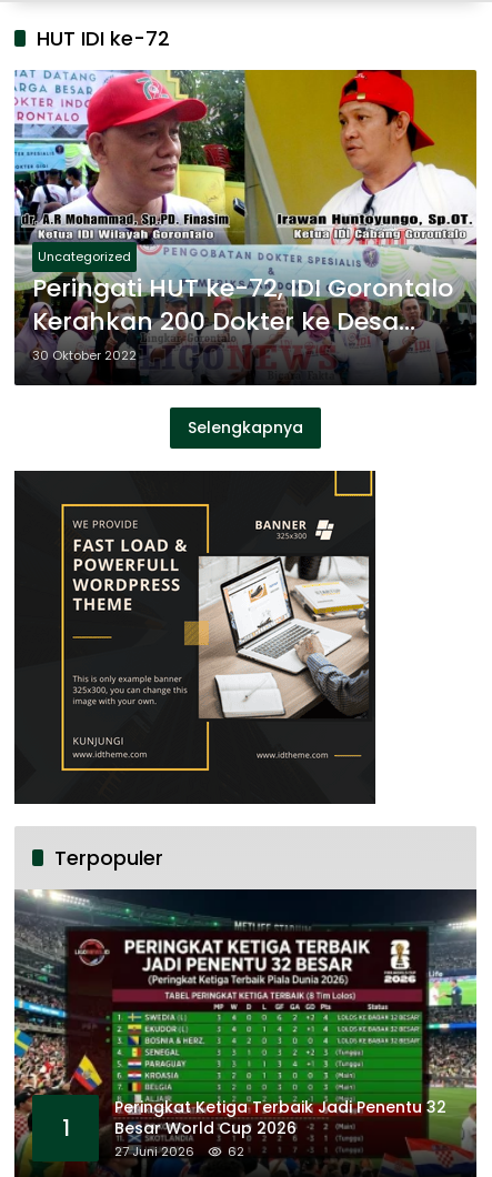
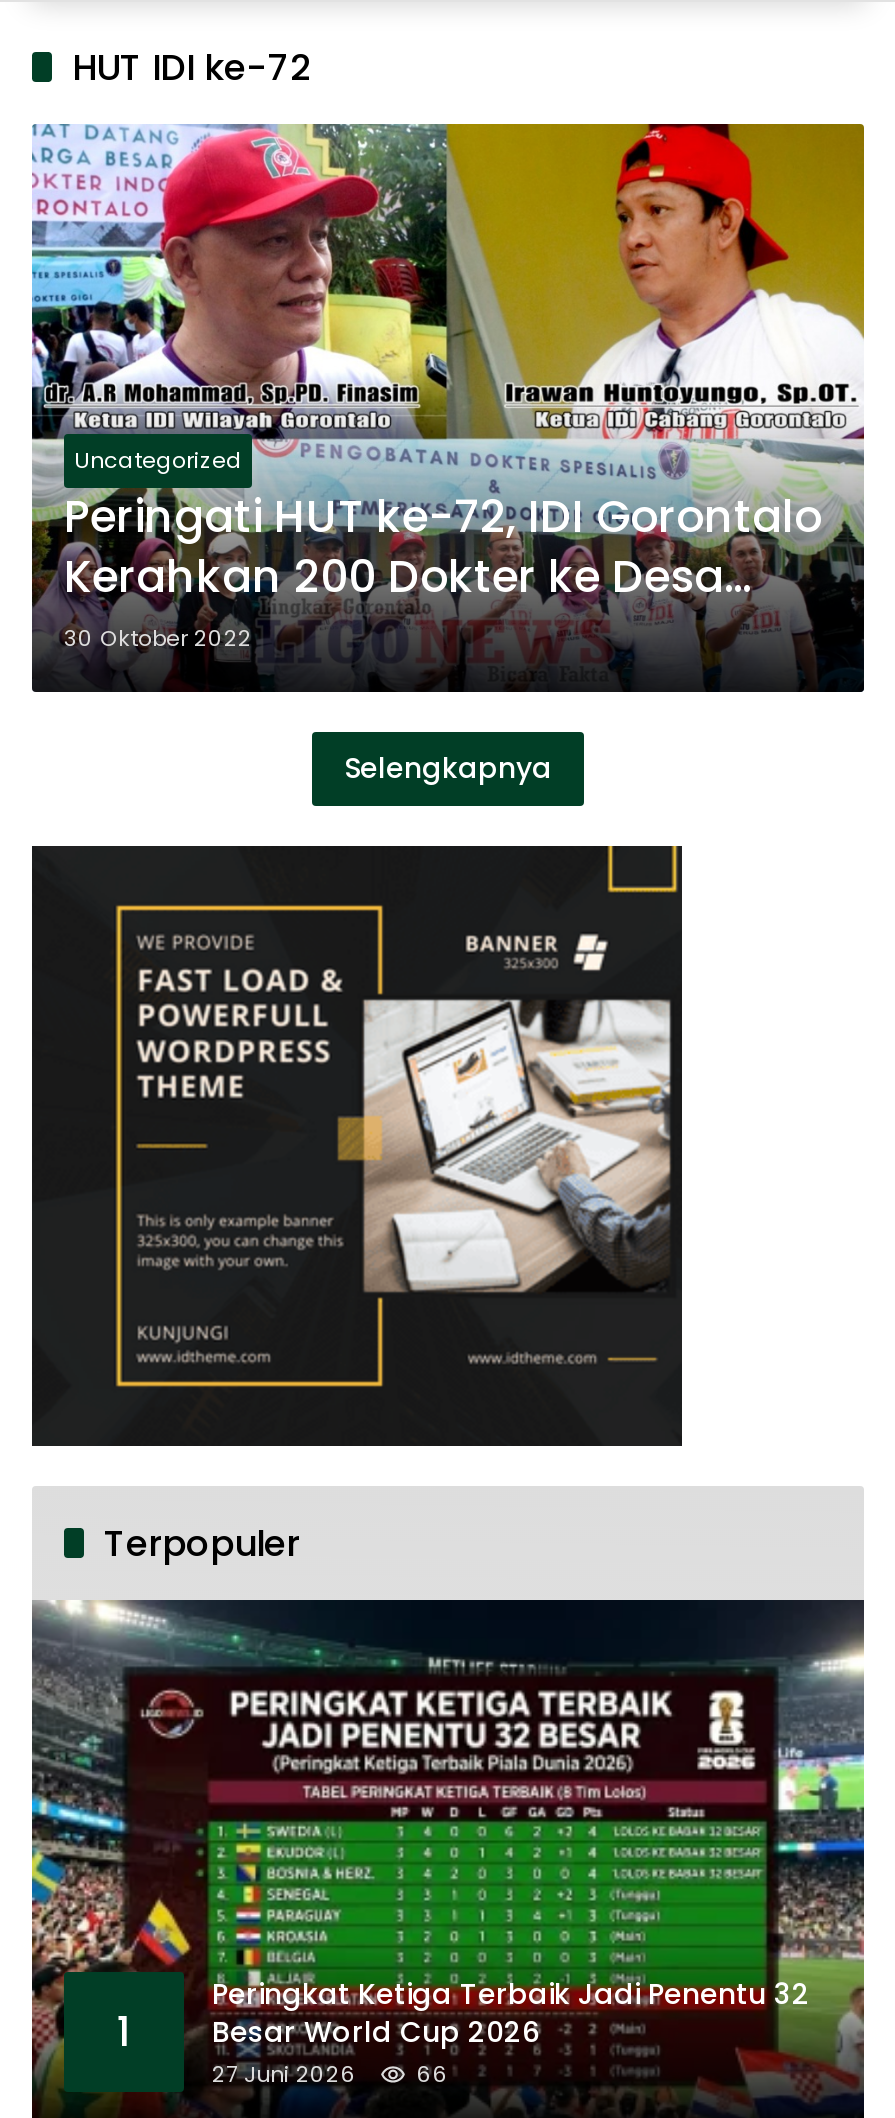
- 27 Juni 2026 62
+ 27 Juni 2026 66
